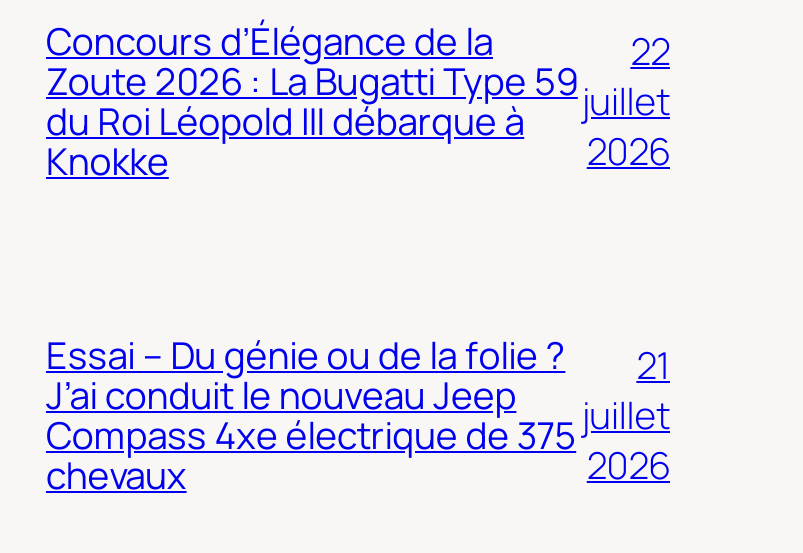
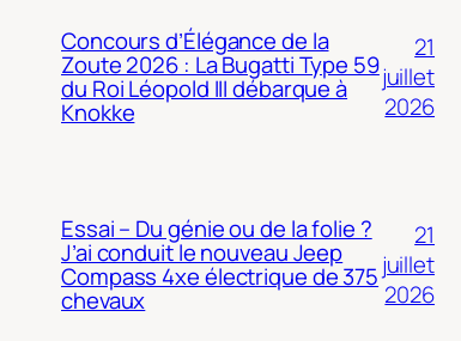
- 22
+ 21
